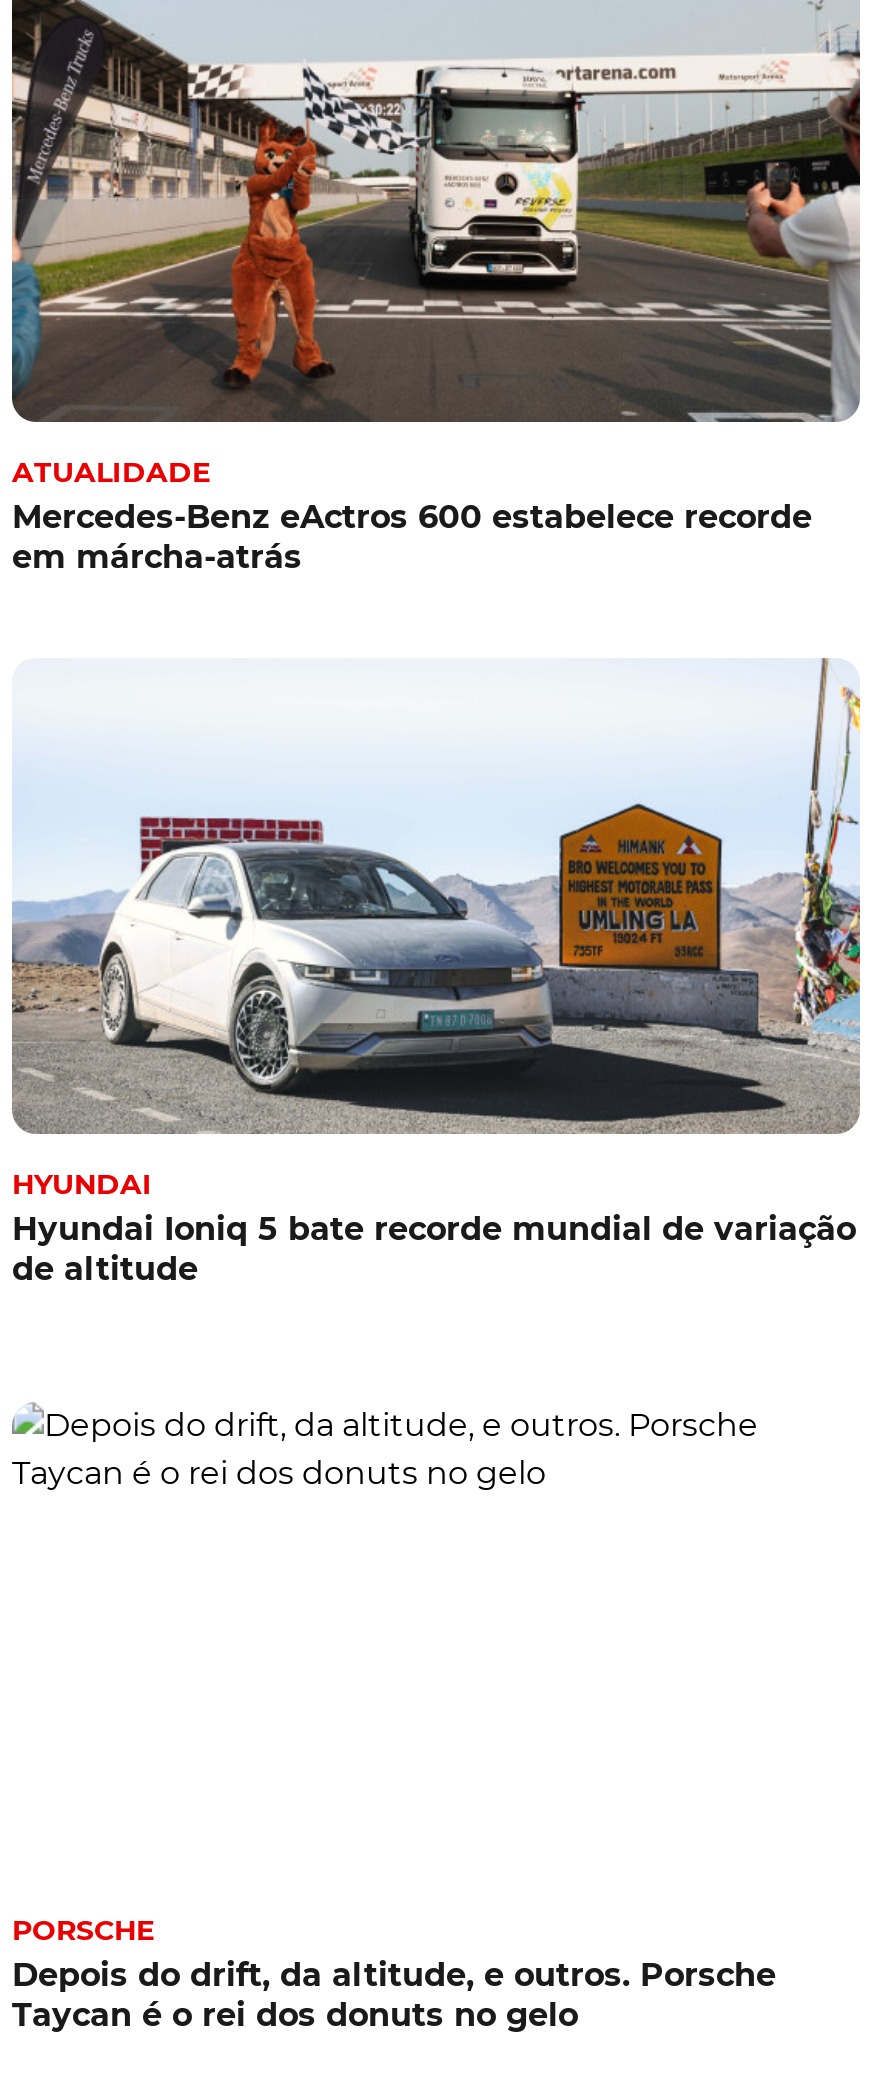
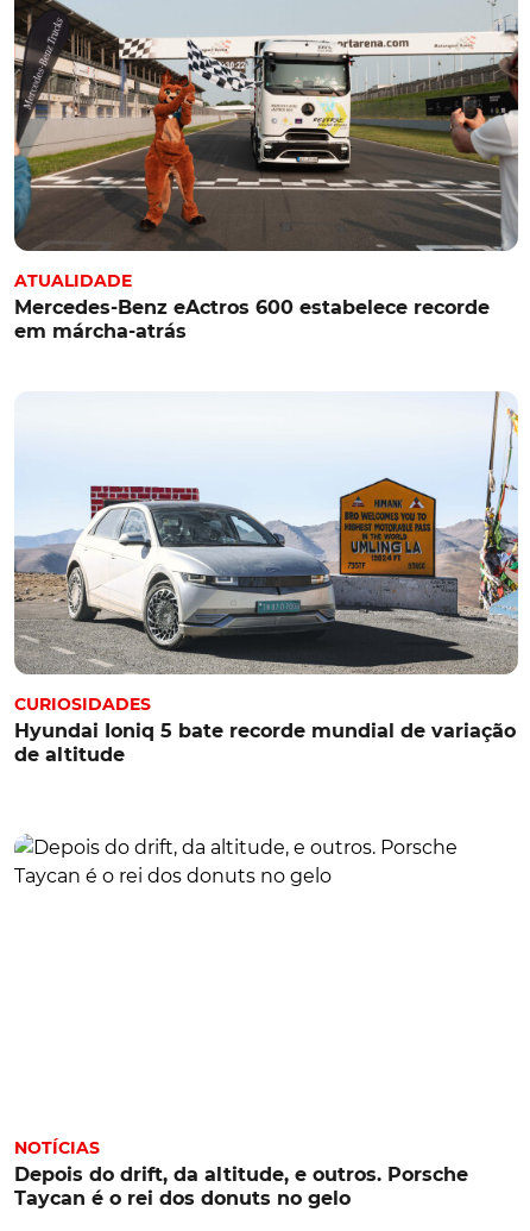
- HYUNDAI
+ CURIOSIDADES

- PORSCHE
+ NOTÍCIAS
